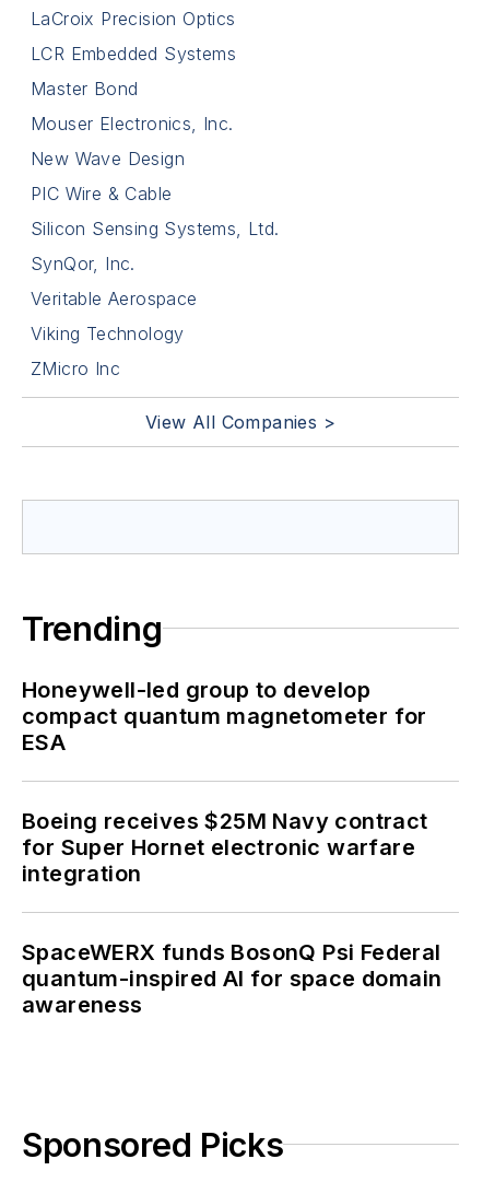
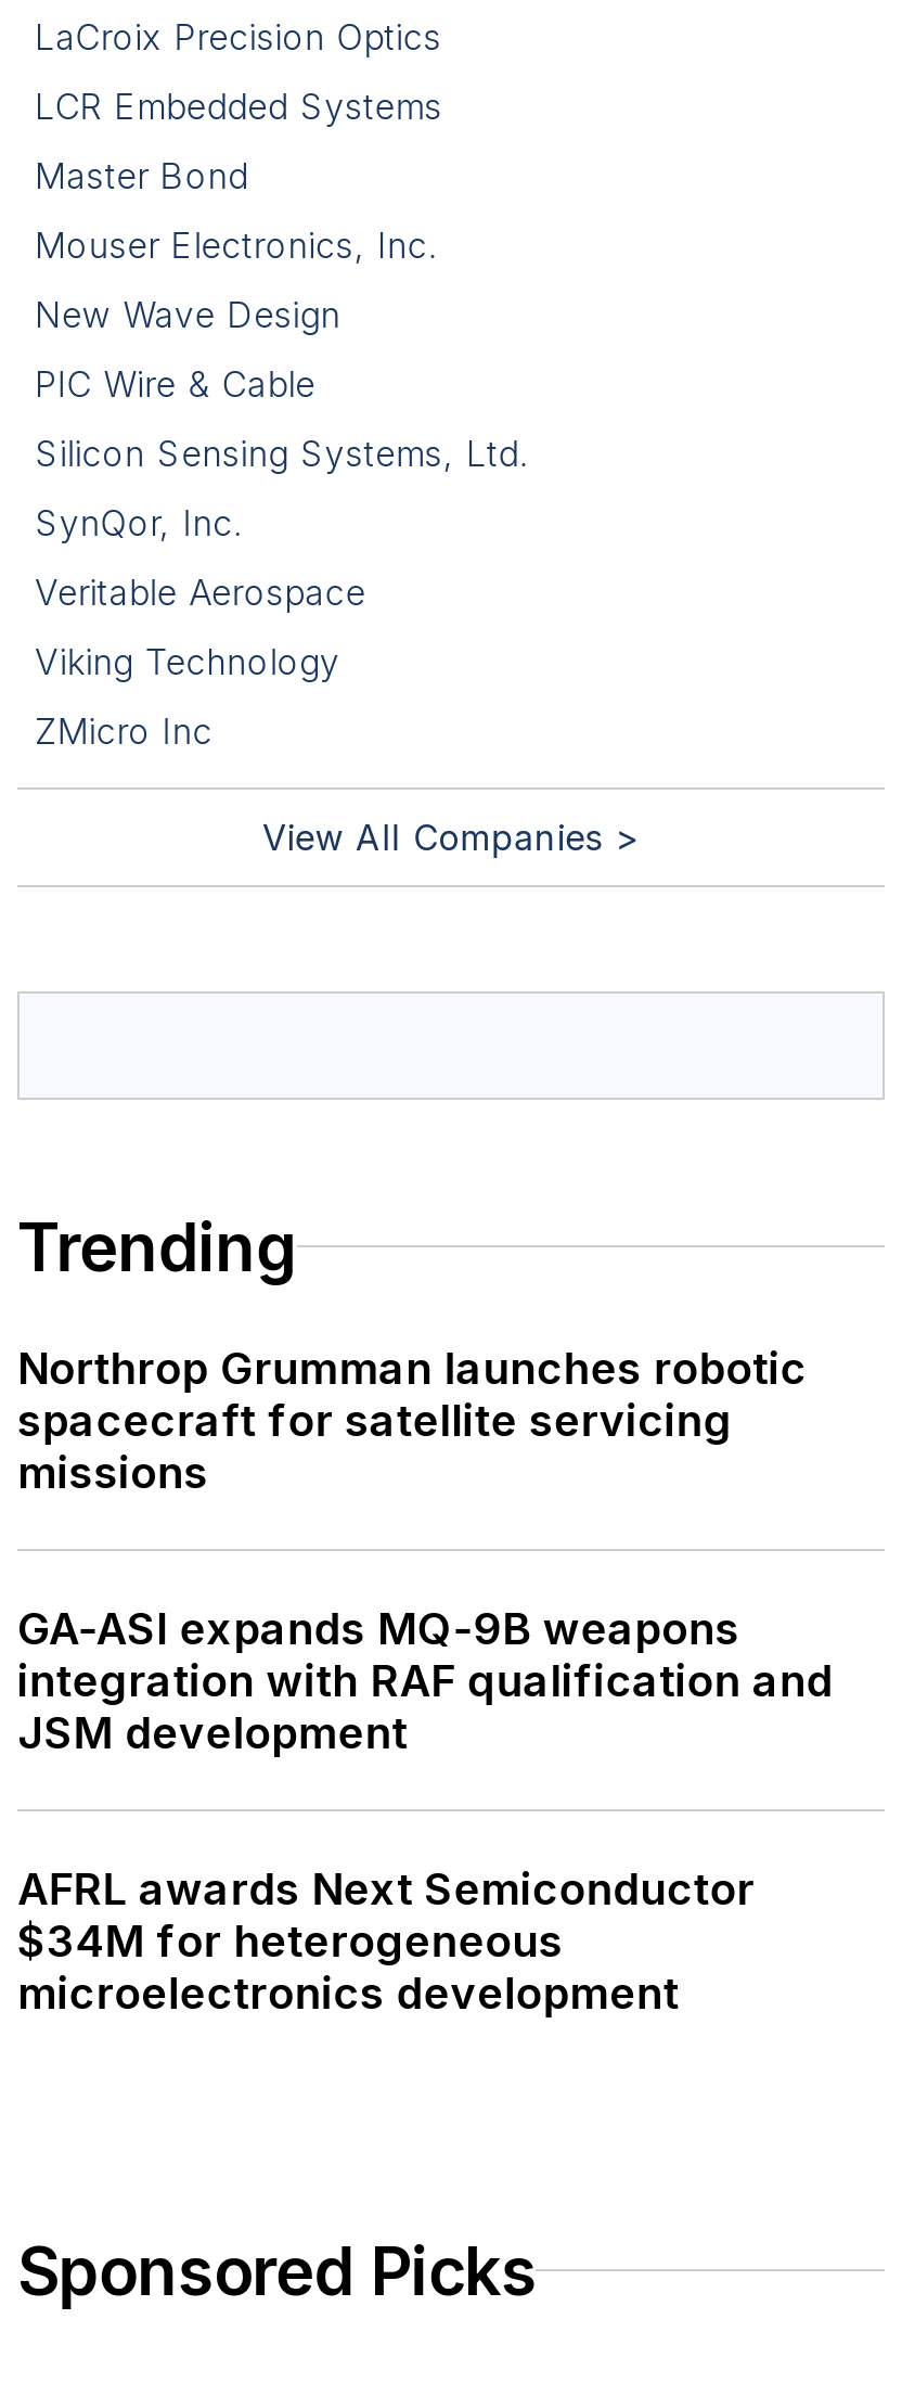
- Honeywell-led group to develop
- compact quantum magnetometer for
- ESA
+ Northrop Grumman launches robotic
+ spacecraft for satellite servicing
+ missions

- Boeing receives $25M Navy contract
- for Super Hornet electronic warfare
- integration
+ GA-ASI expands MQ-9B weapons
+ integration with RAF qualification and
+ JSM development

- SpaceWERX funds BosonQ Psi Federal
- quantum-inspired AI for space domain
- awareness
+ AFRL awards Next Semiconductor
+ $34M for heterogeneous
+ microelectronics development
